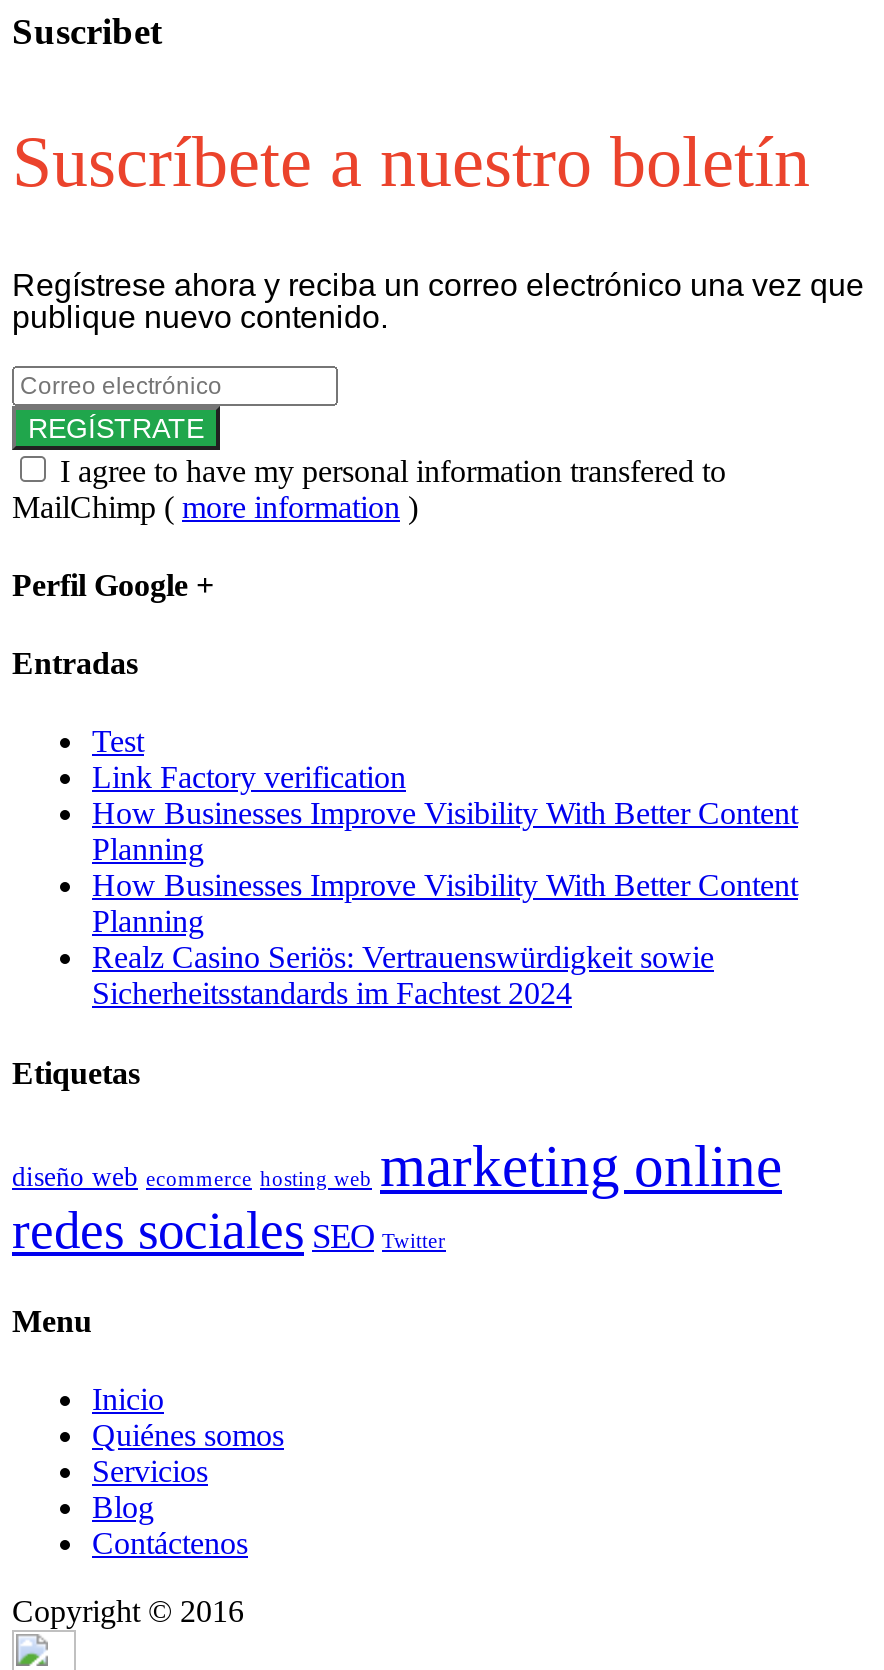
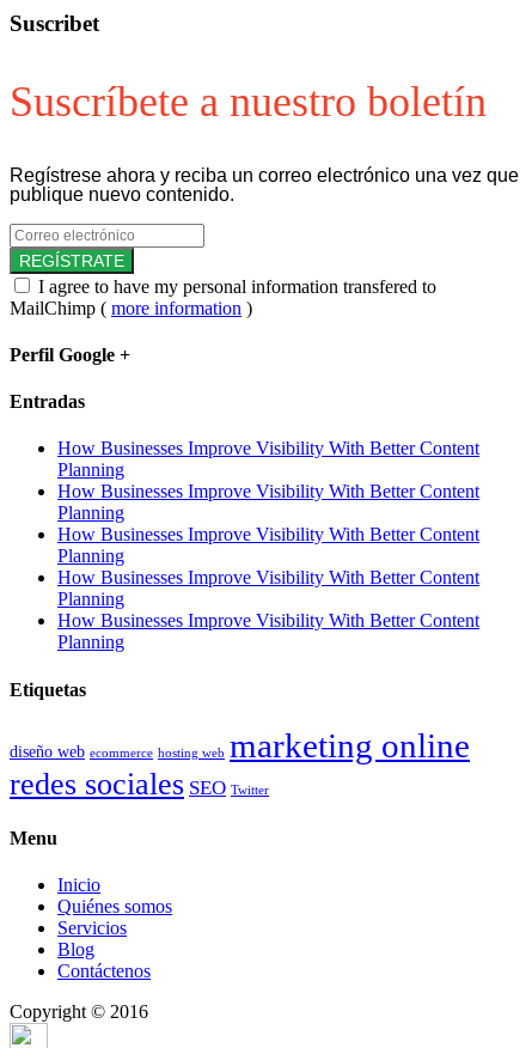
- Test
- Link Factory verification

moved up: How Businesses Improve Visibility With Better Content | Planning | How Businesses Improve Visibility With Better Content | Planning

- Realz Casino Seriös: Vertrauenswürdigkeit sowie
- Sicherheitsstandards im Fachtest 2024
+ How Businesses Improve Visibility With Better Content
+ Planning
+ How Businesses Improve Visibility With Better Content
+ Planning
+ How Businesses Improve Visibility With Better Content
+ Planning
